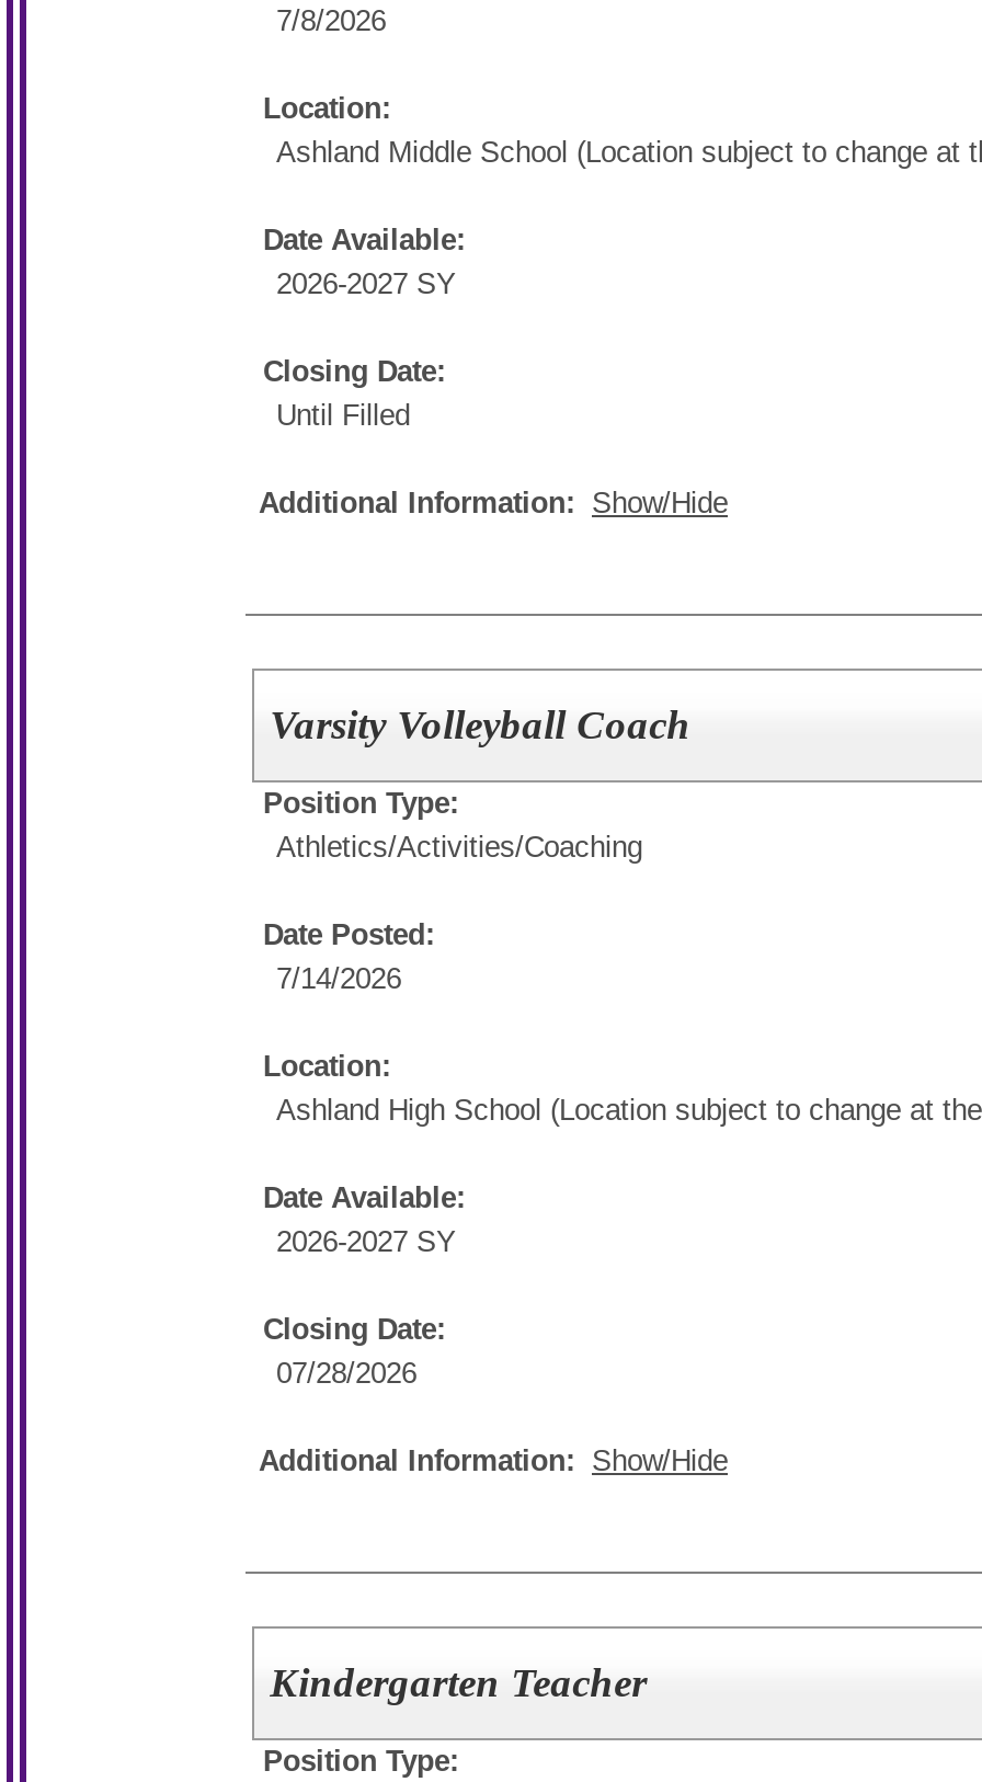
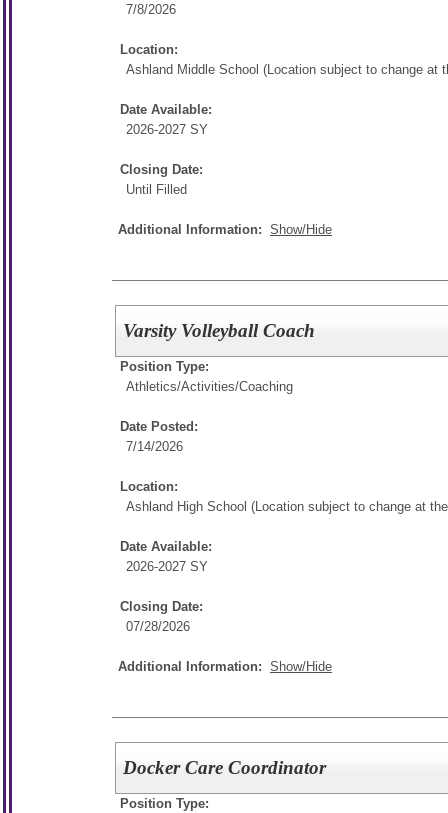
- Kindergarten Teacher
+ Docker Care Coordinator
